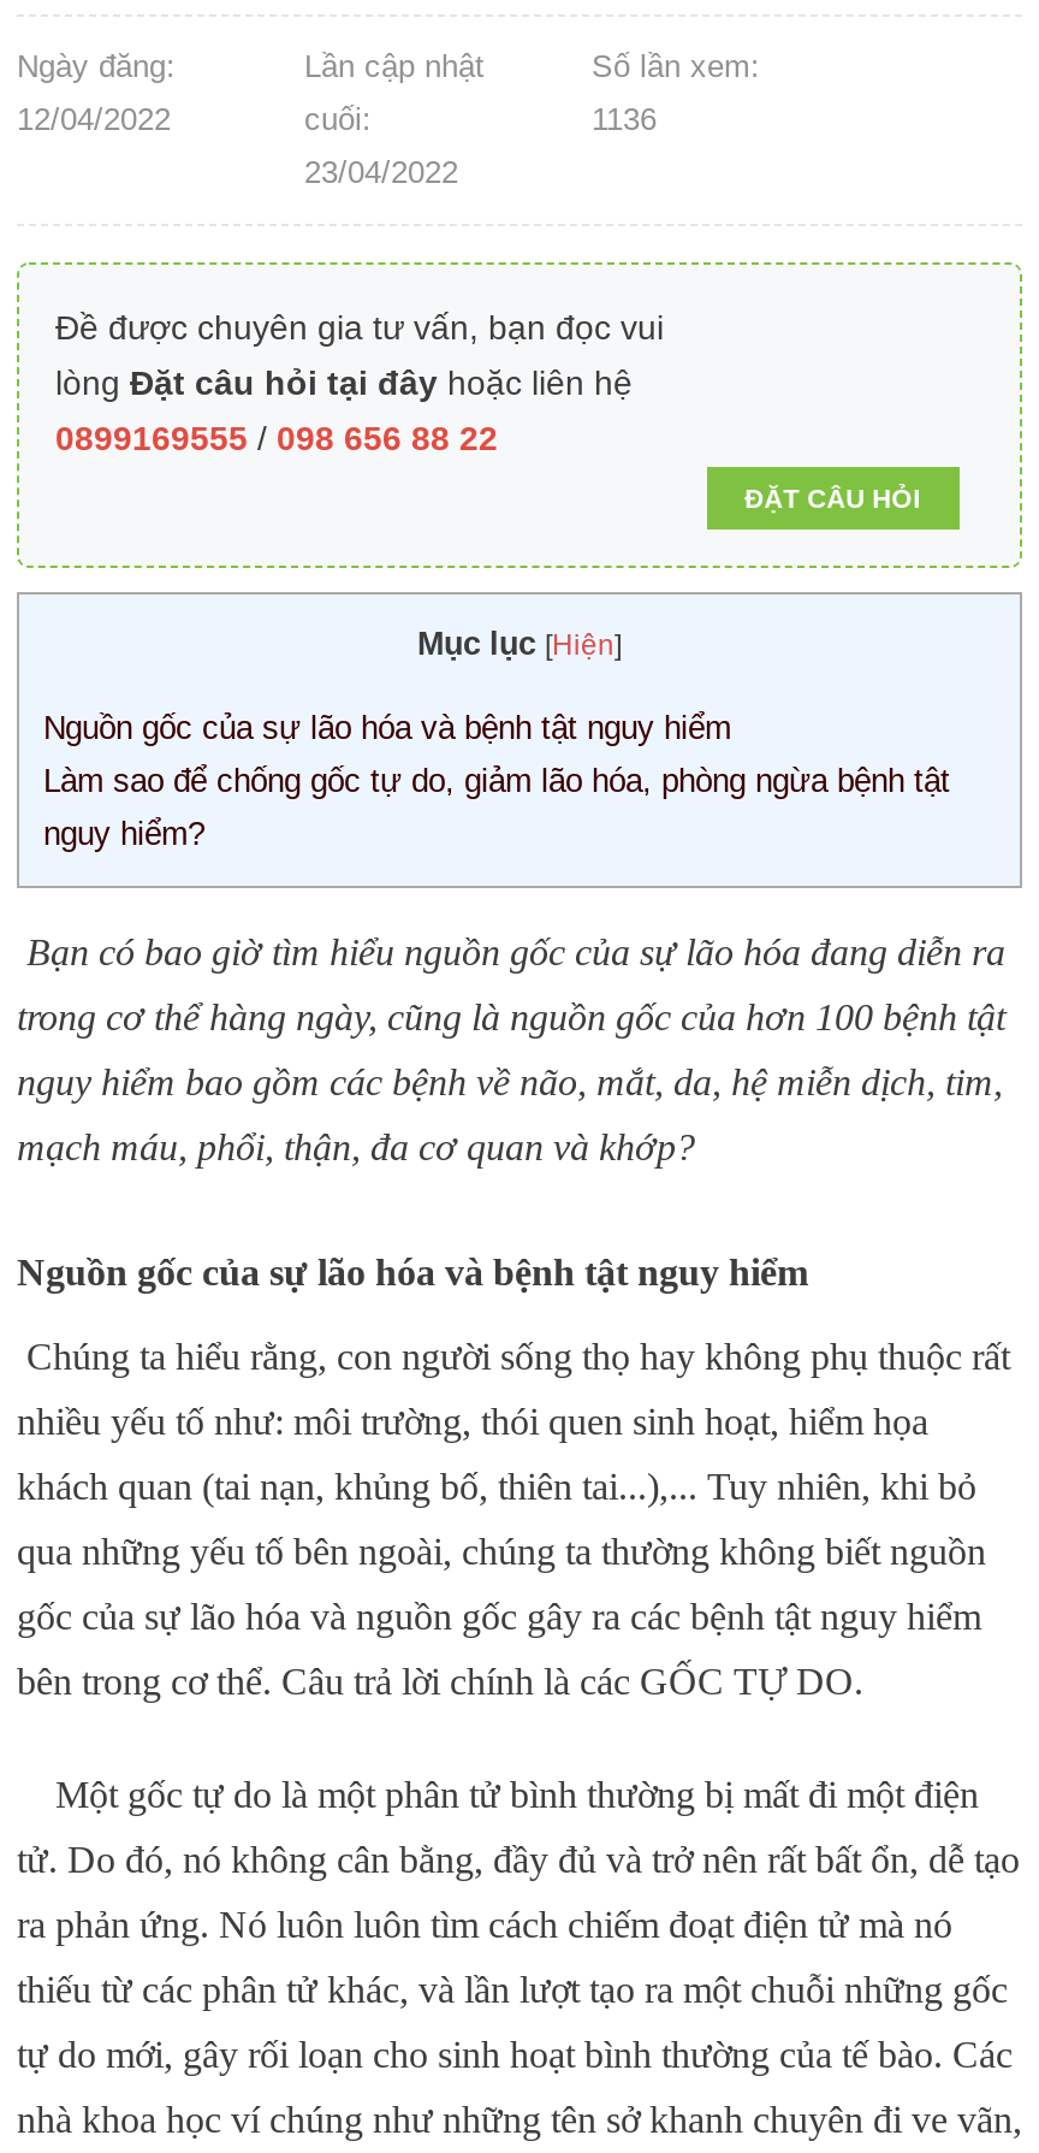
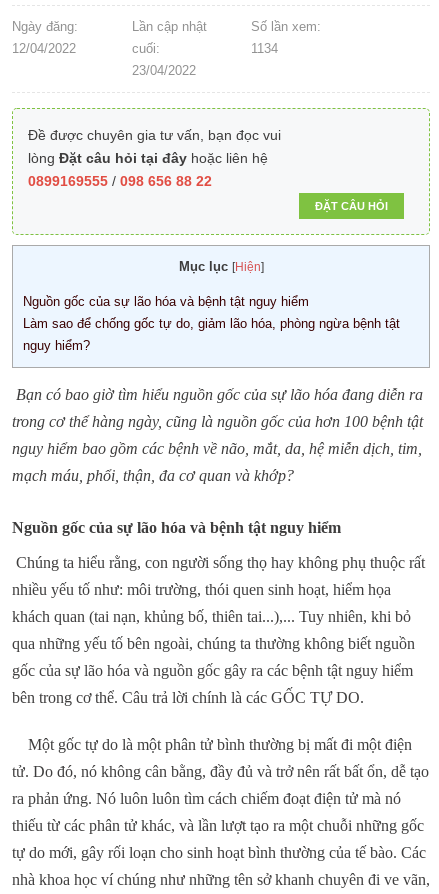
- 1136
+ 1134
